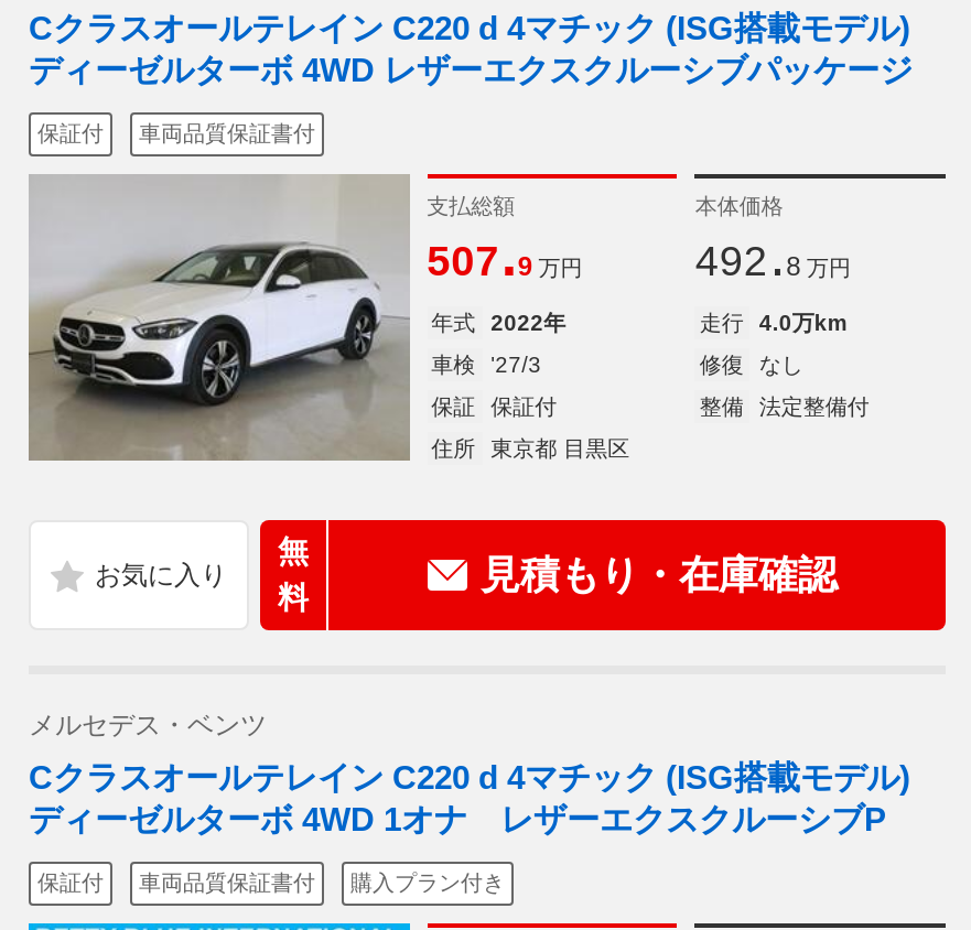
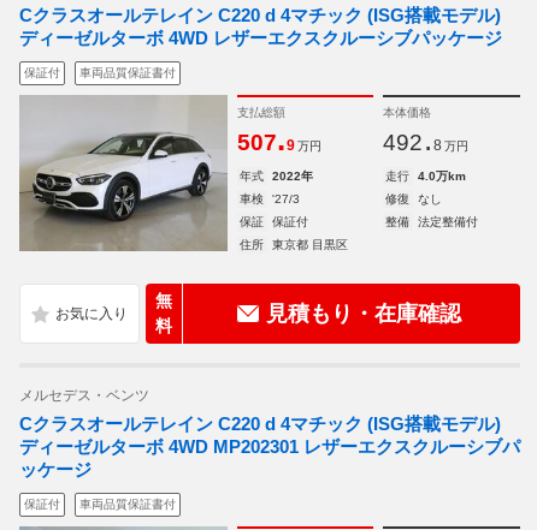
- ディーゼルターボ 4WD 1オナ レザーエクスクルーシブP
+ ディーゼルターボ 4WD MP202301 レザーエクスクルーシブパ
+ ッケージ

- 購入プラン付き
